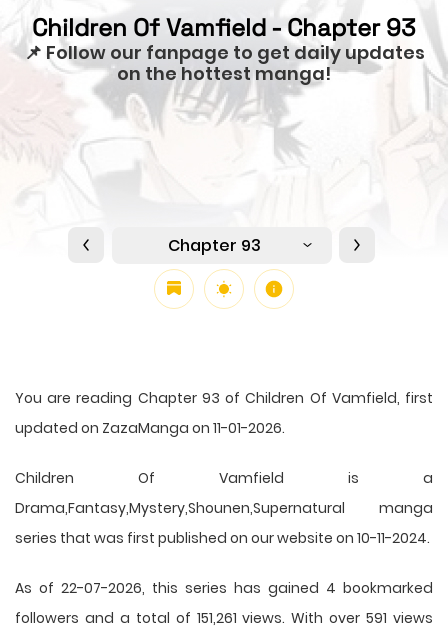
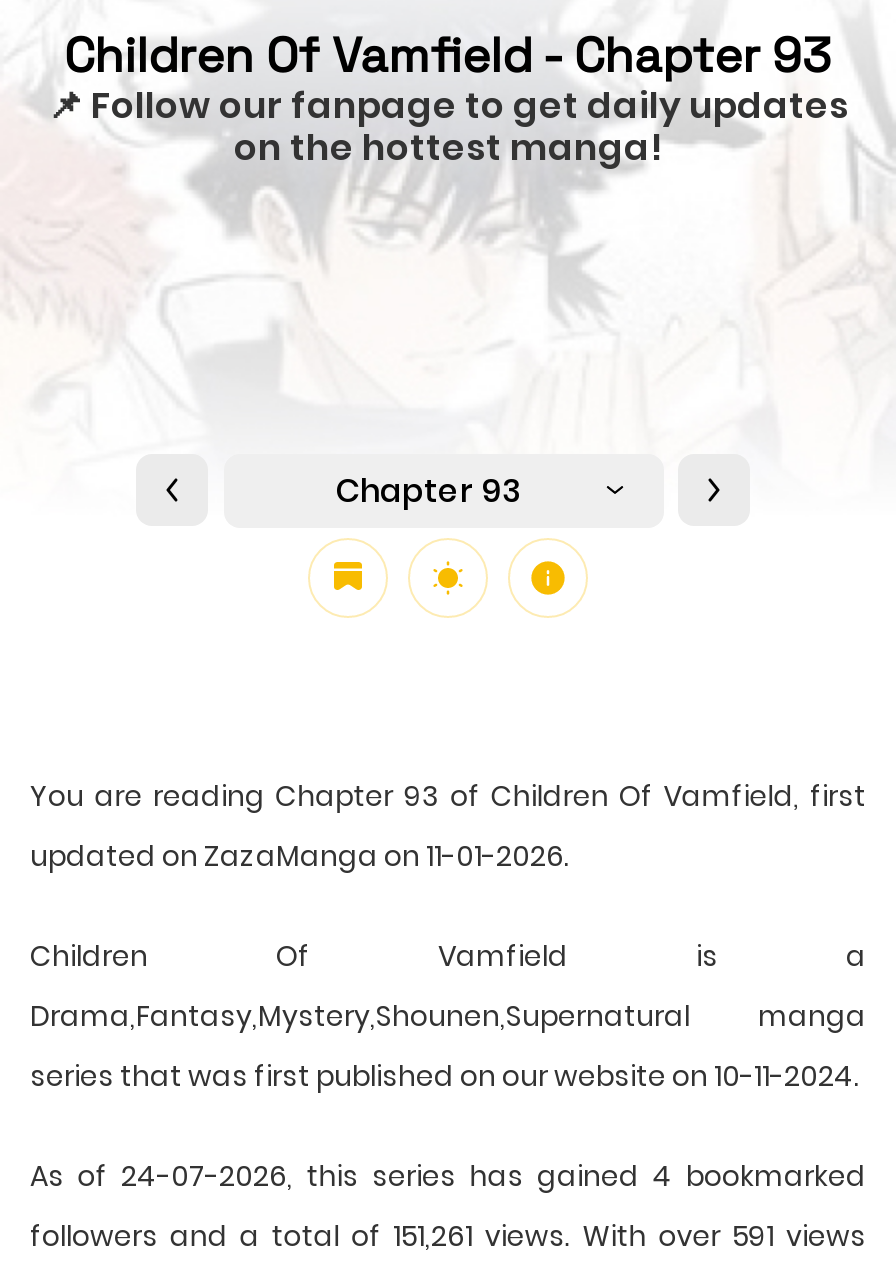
- As of 22-07-2026, this series has gained 4 bookmarked
+ As of 24-07-2026, this series has gained 4 bookmarked
